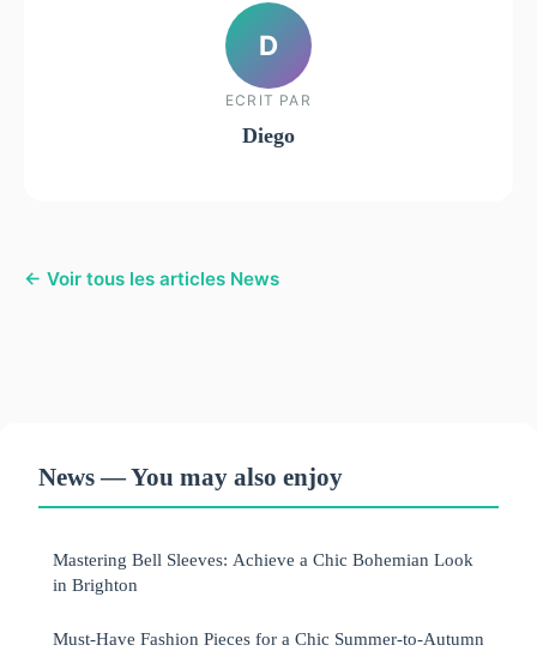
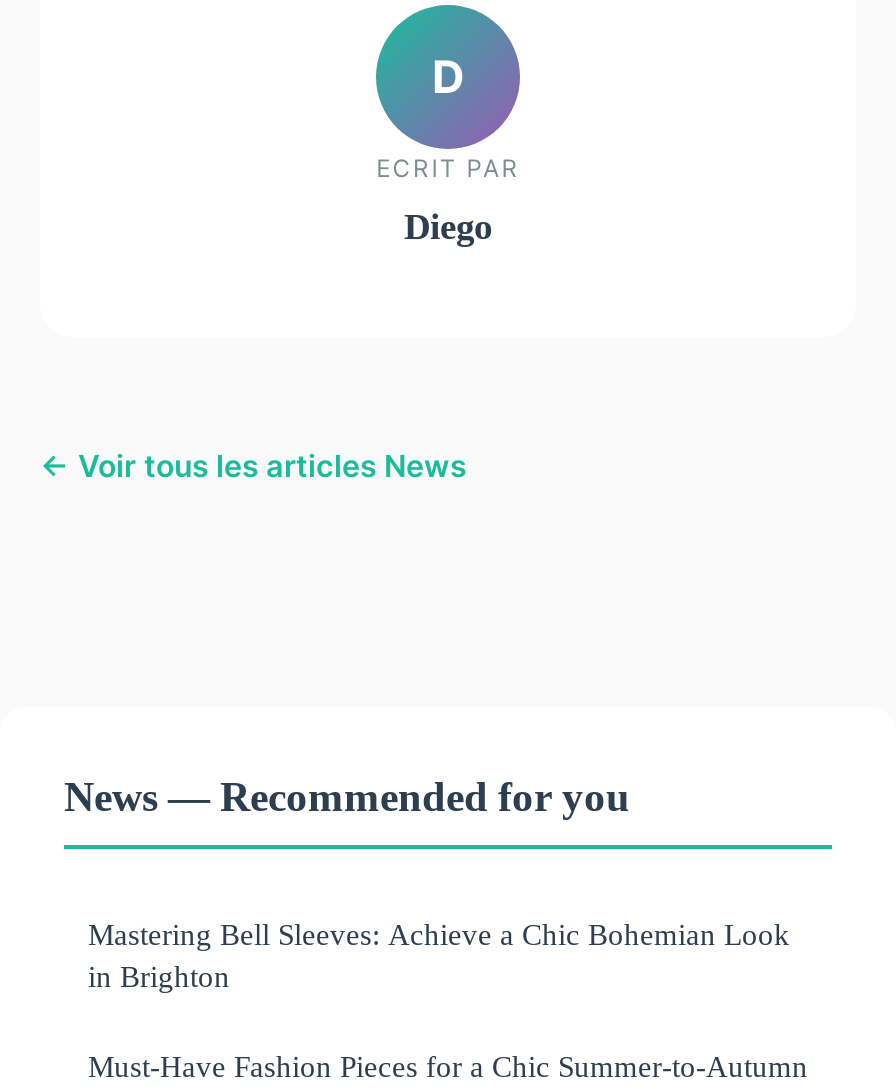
- News — You may also enjoy
+ News — Recommended for you
